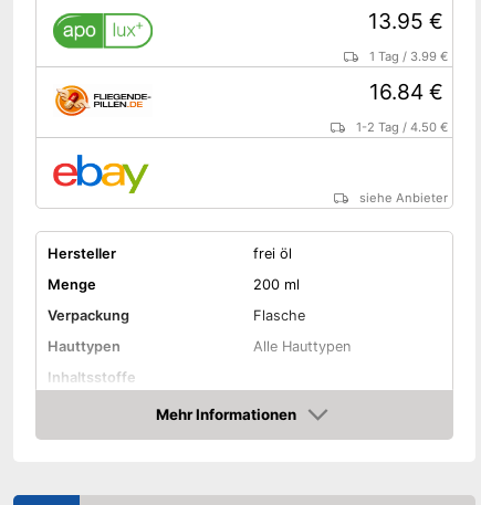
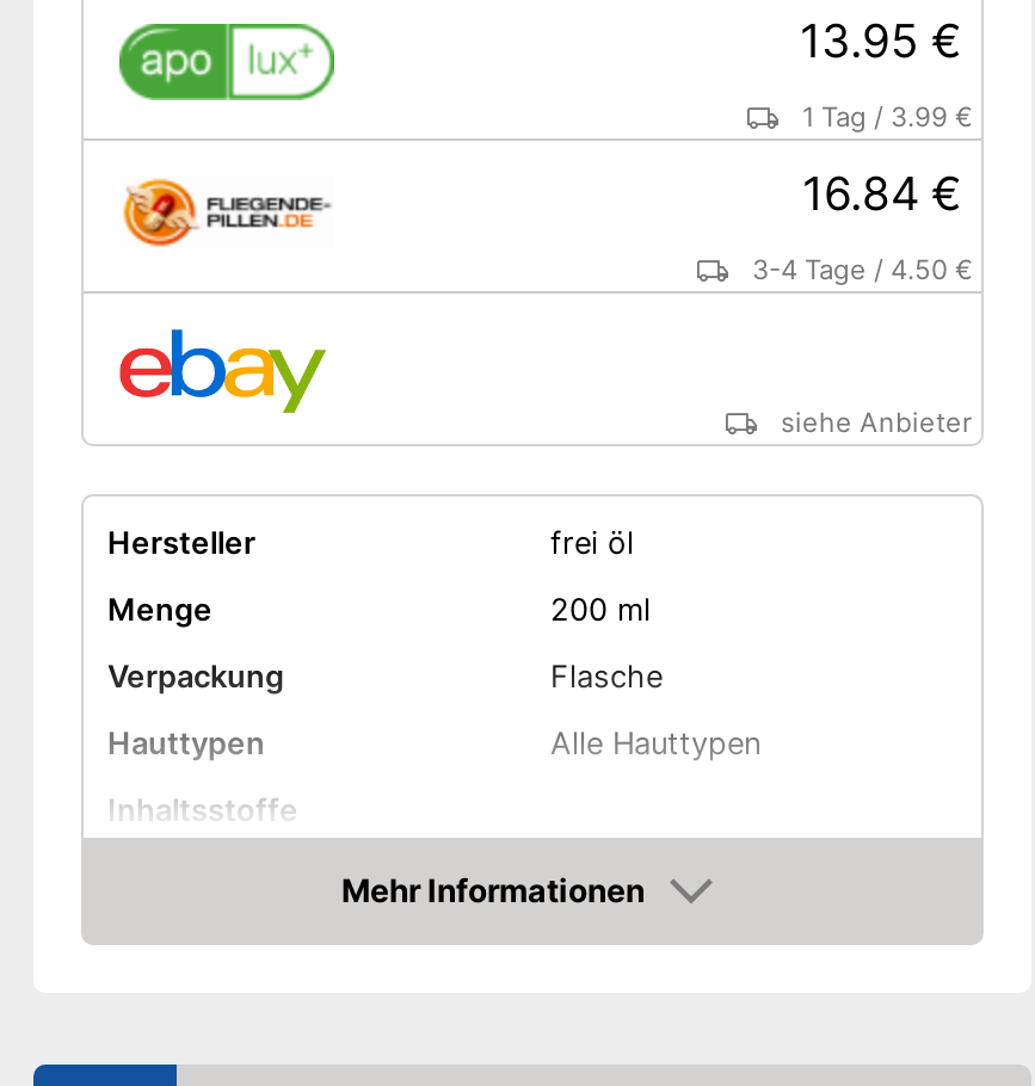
- 1-2 Tag / 4.50 €
+ 3-4 Tage / 4.50 €
